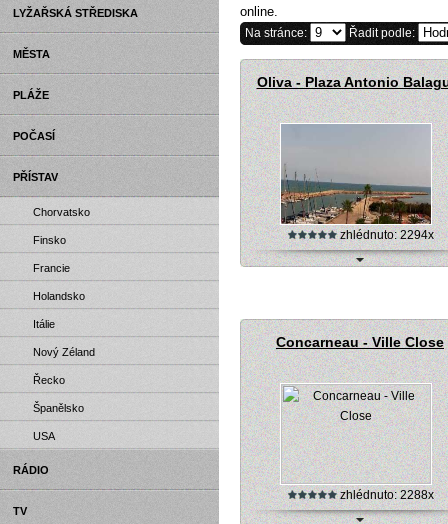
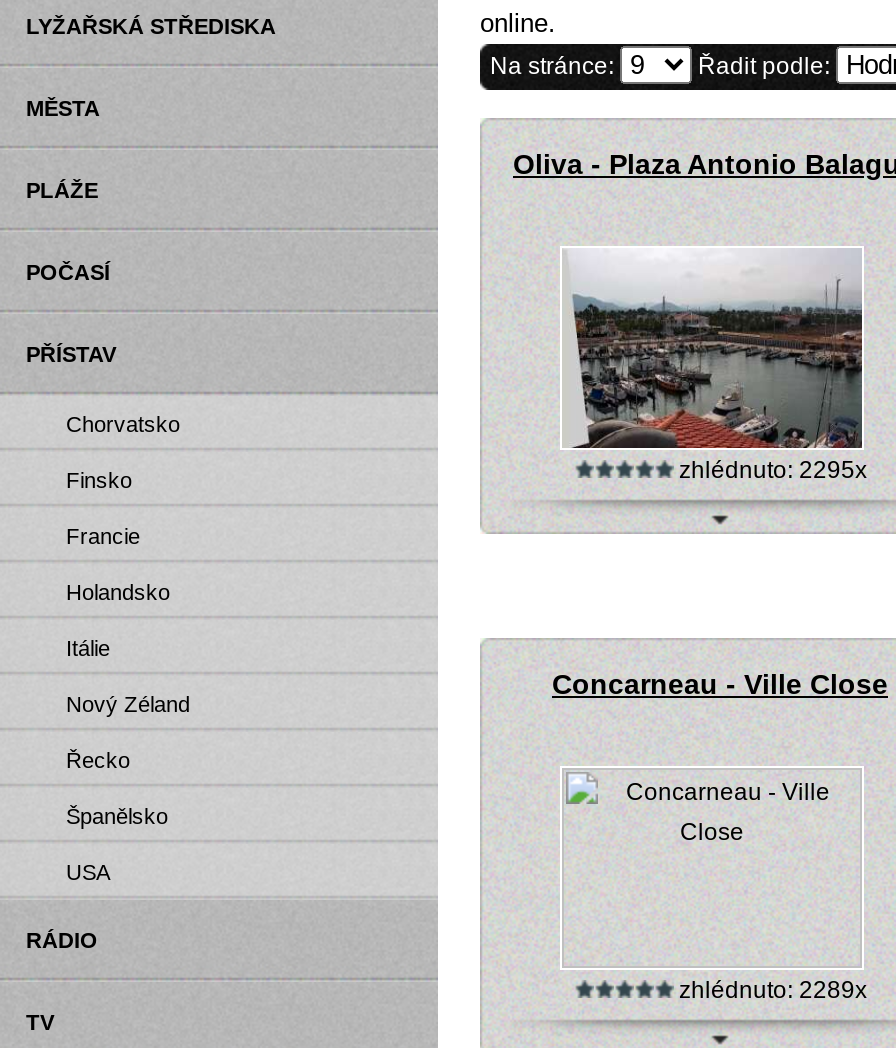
- [image]
- zhlédnuto: 2294x
+ [image]
+ zhlédnuto: 2295x

- zhlédnuto: 2288x
+ zhlédnuto: 2289x
